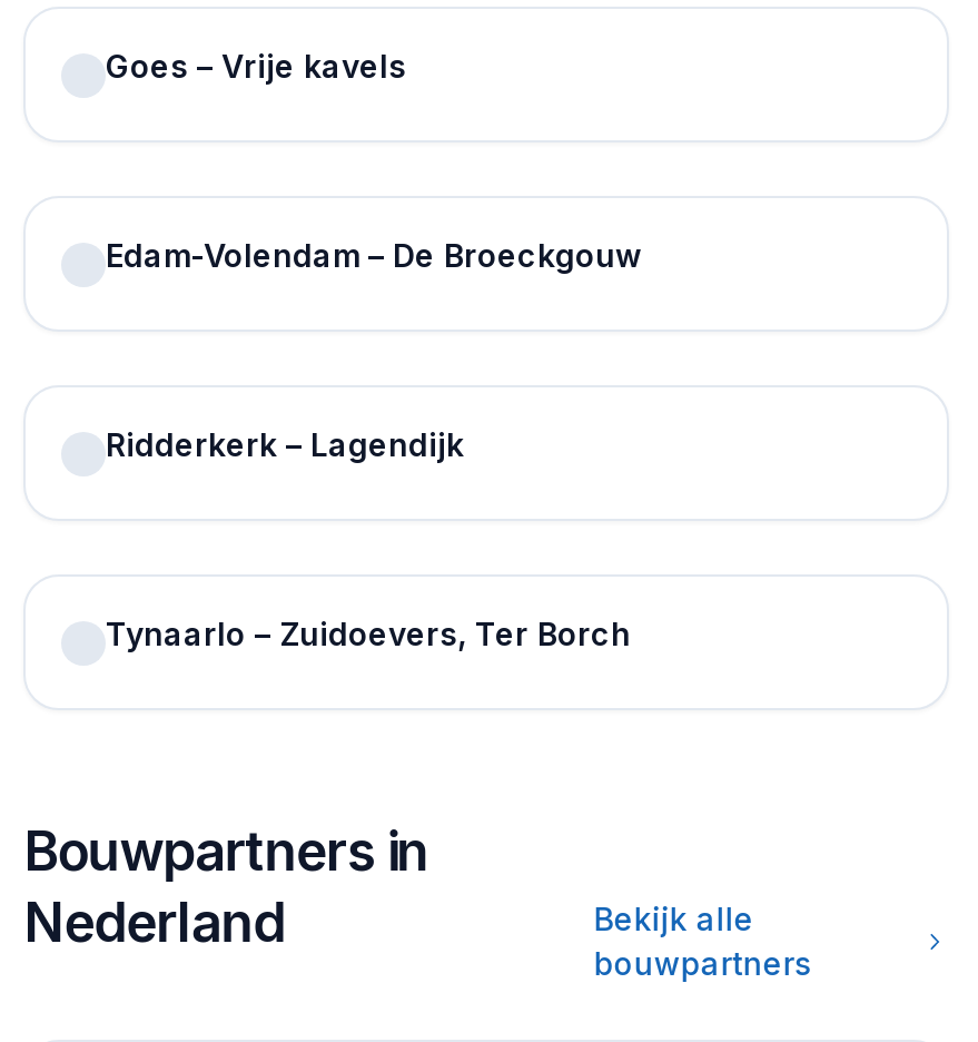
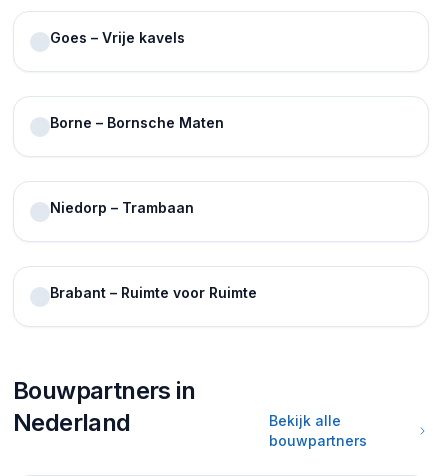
- Edam-Volendam – De Broeckgouw
+ Borne – Bornsche Maten

- Ridderkerk – Lagendijk
+ Niedorp – Trambaan

- Tynaarlo – Zuidoevers, Ter Borch
+ Brabant – Ruimte voor Ruimte
